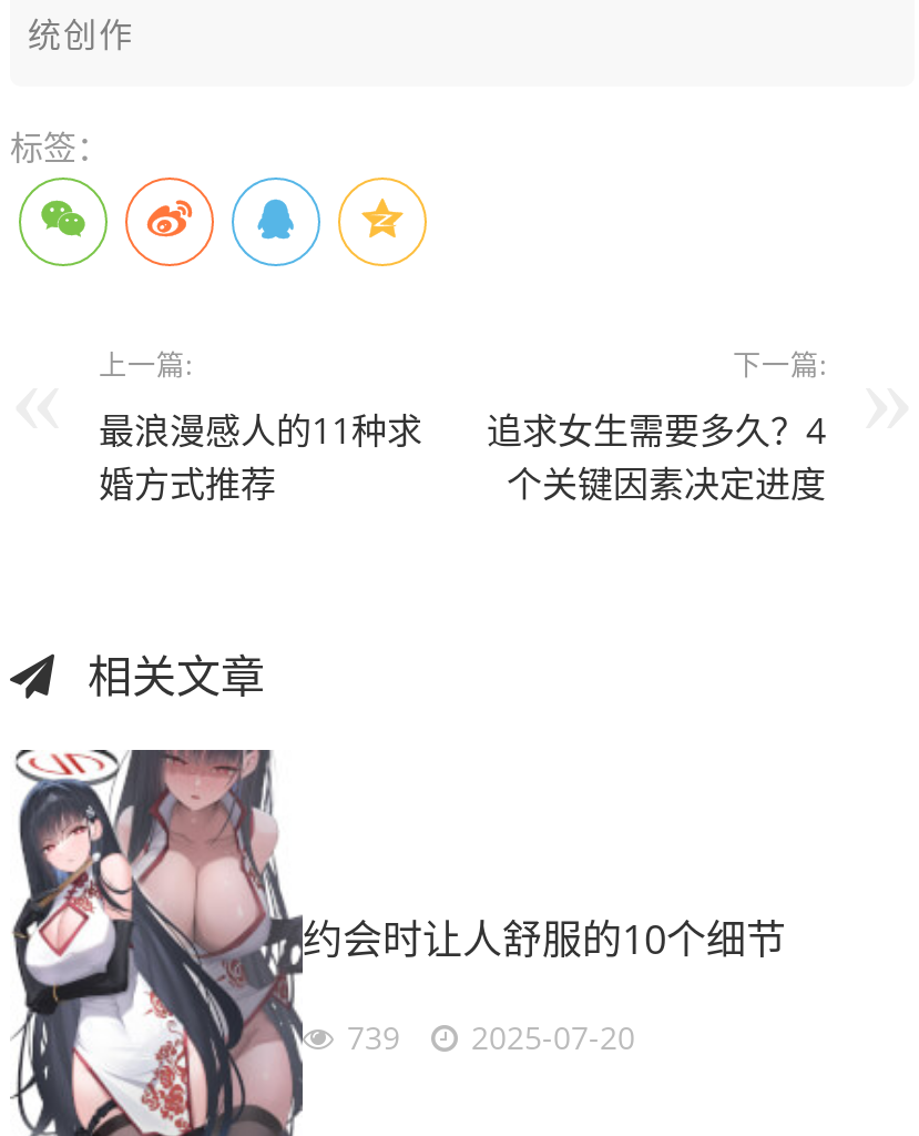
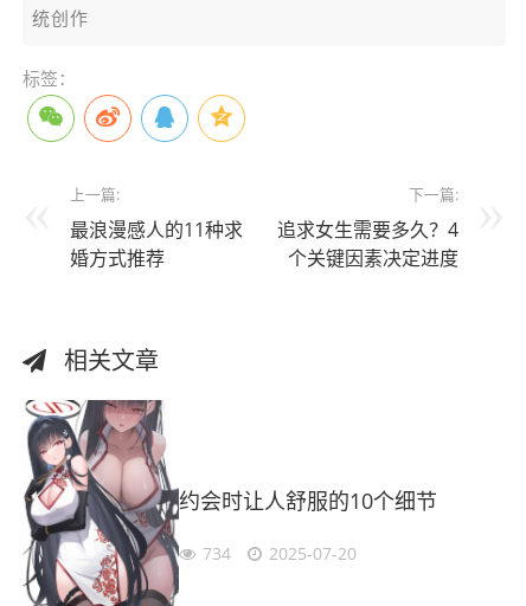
- 739 2025-07-20
+ 734 2025-07-20
